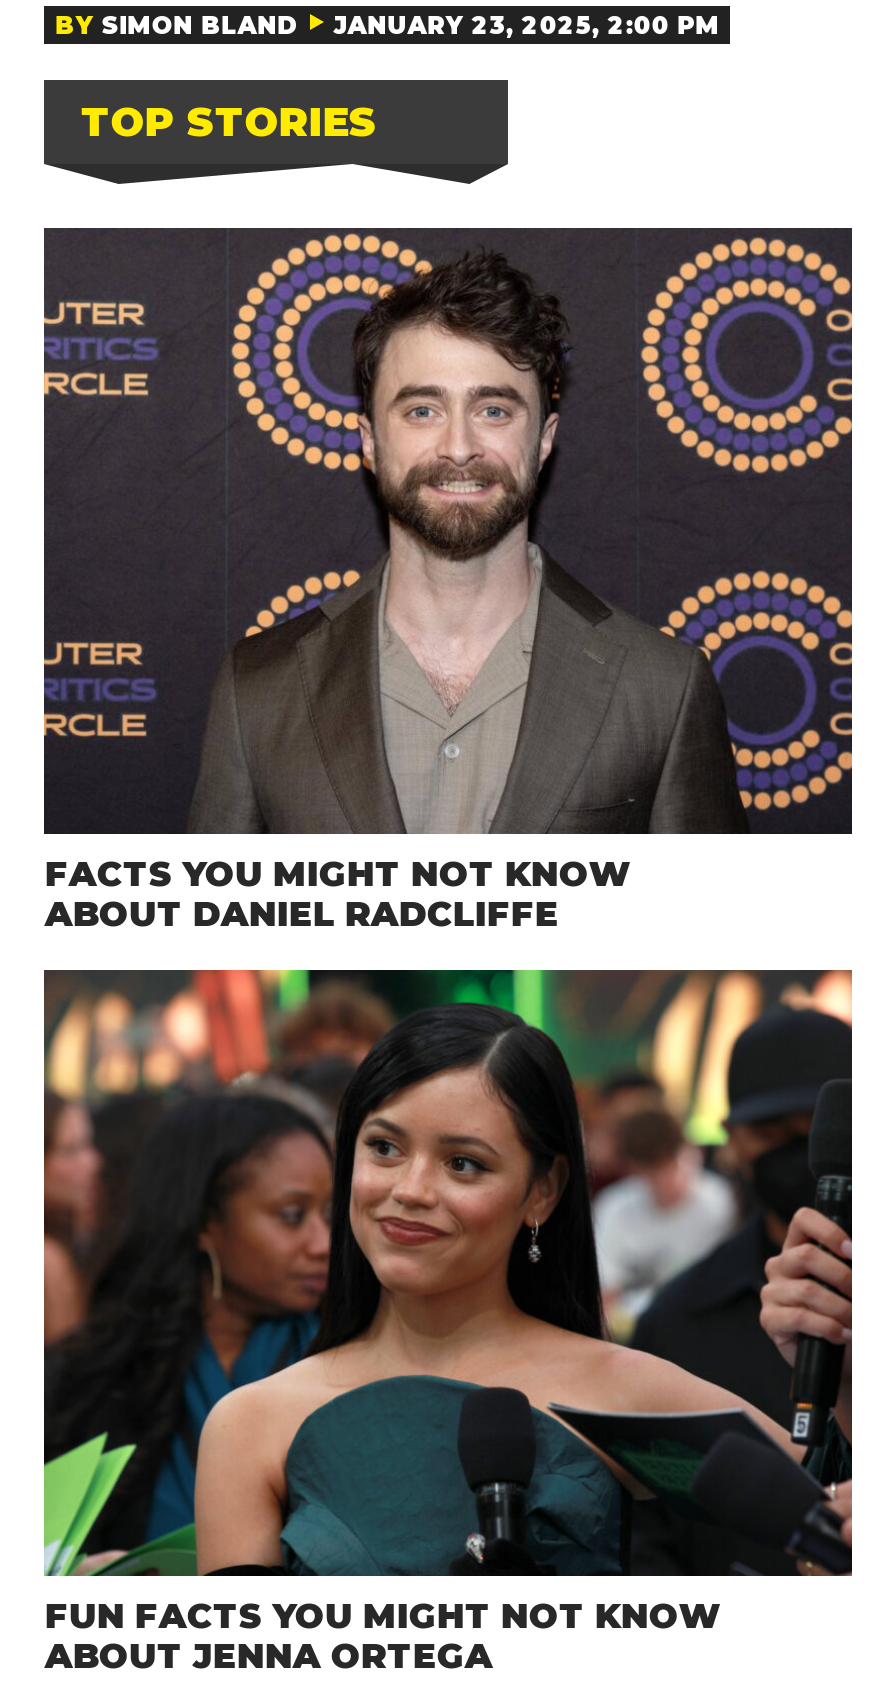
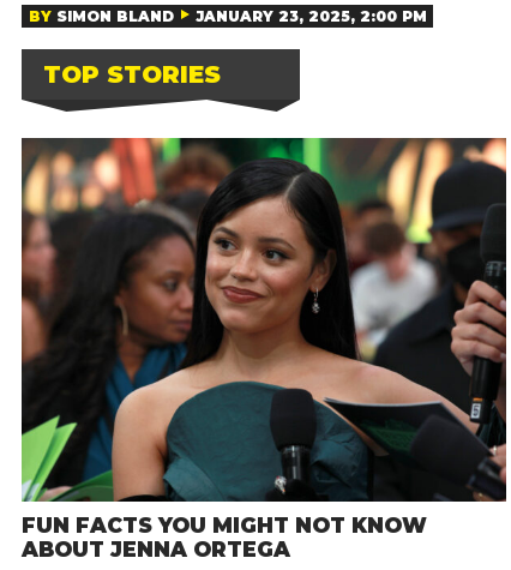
- [image]
- FACTS YOU MIGHT NOT KNOW
- ABOUT DANIEL RADCLIFFE
